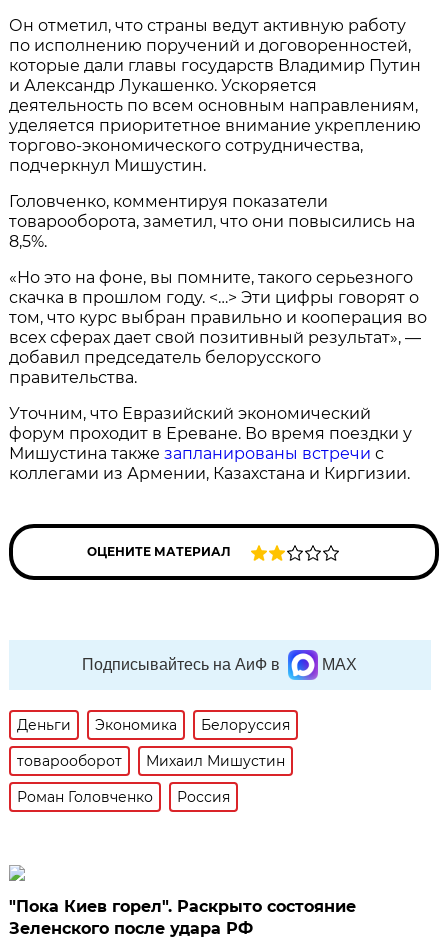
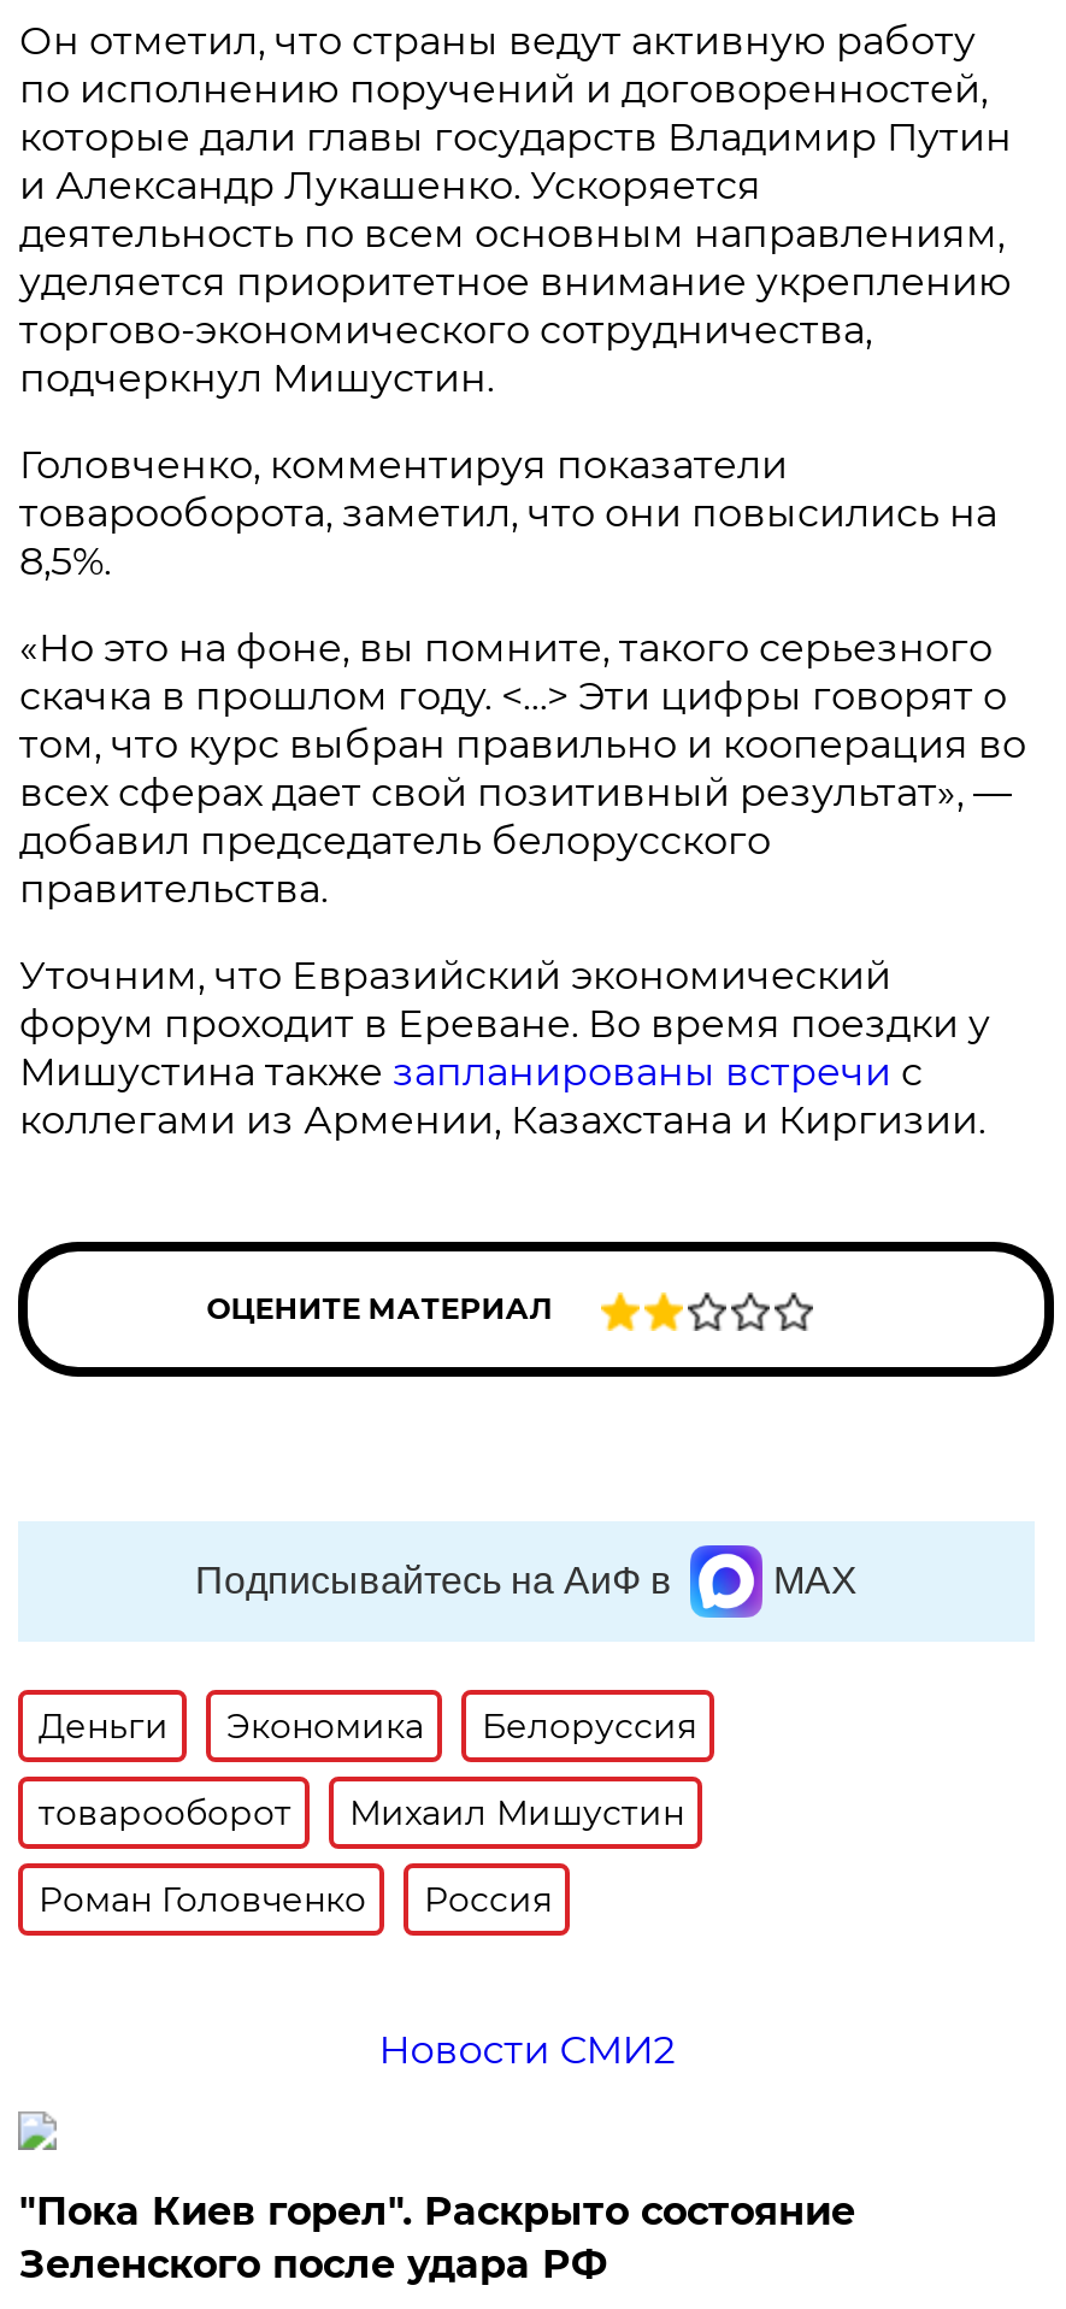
+ Новости СМИ2
